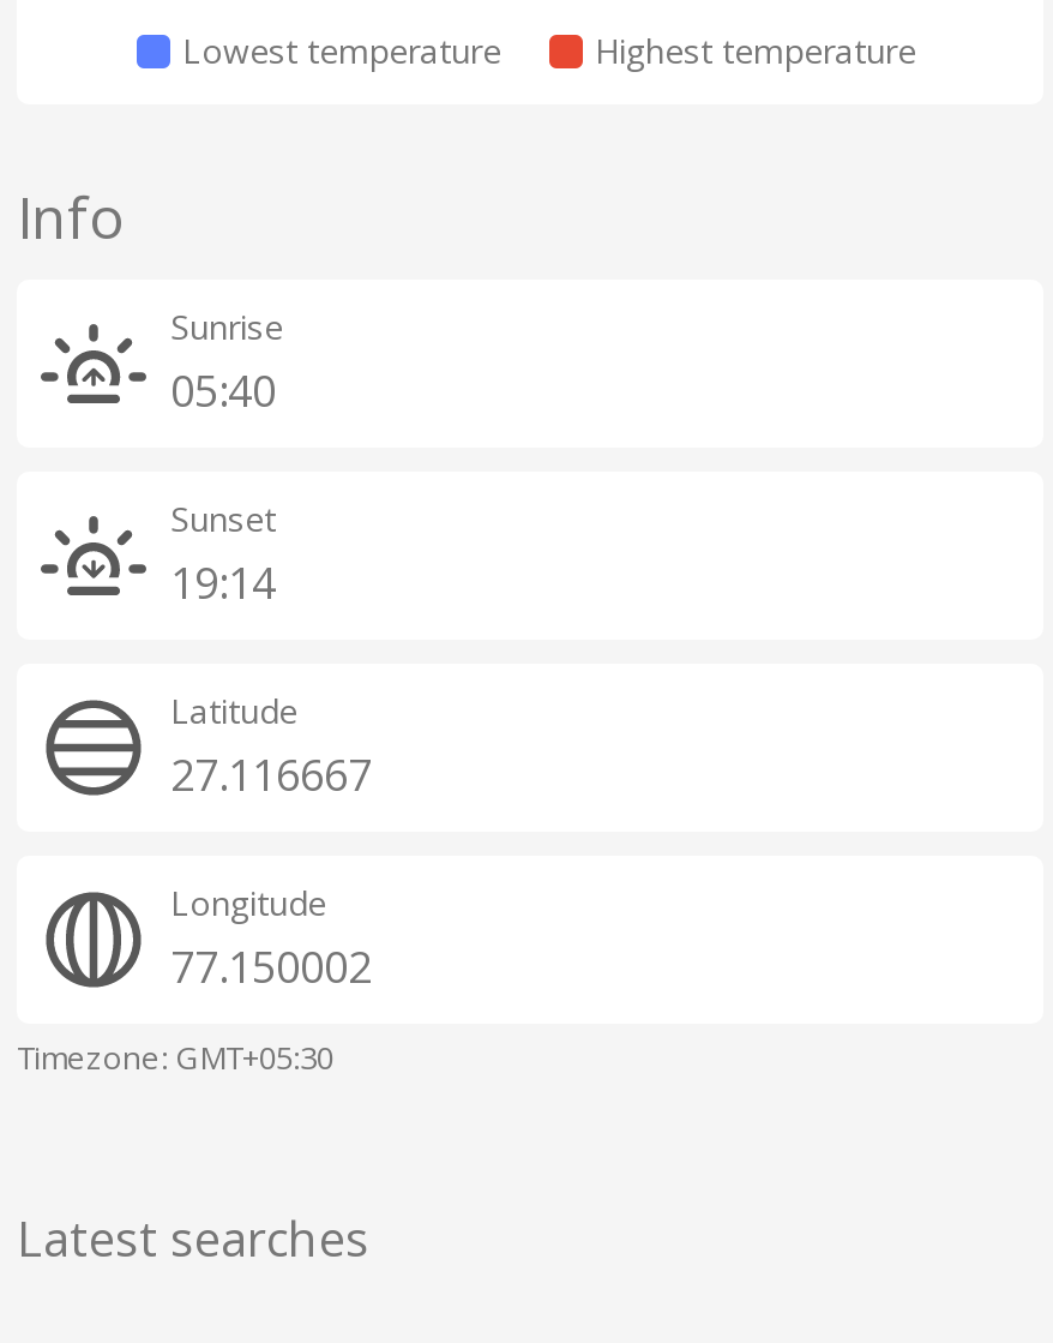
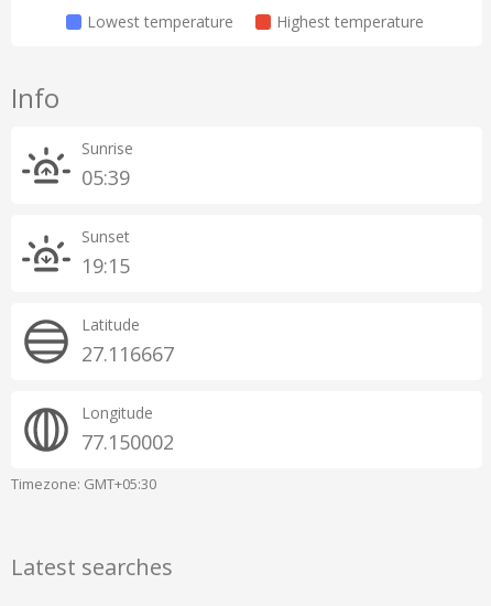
- 05:40
+ 05:39

- 19:14
+ 19:15
